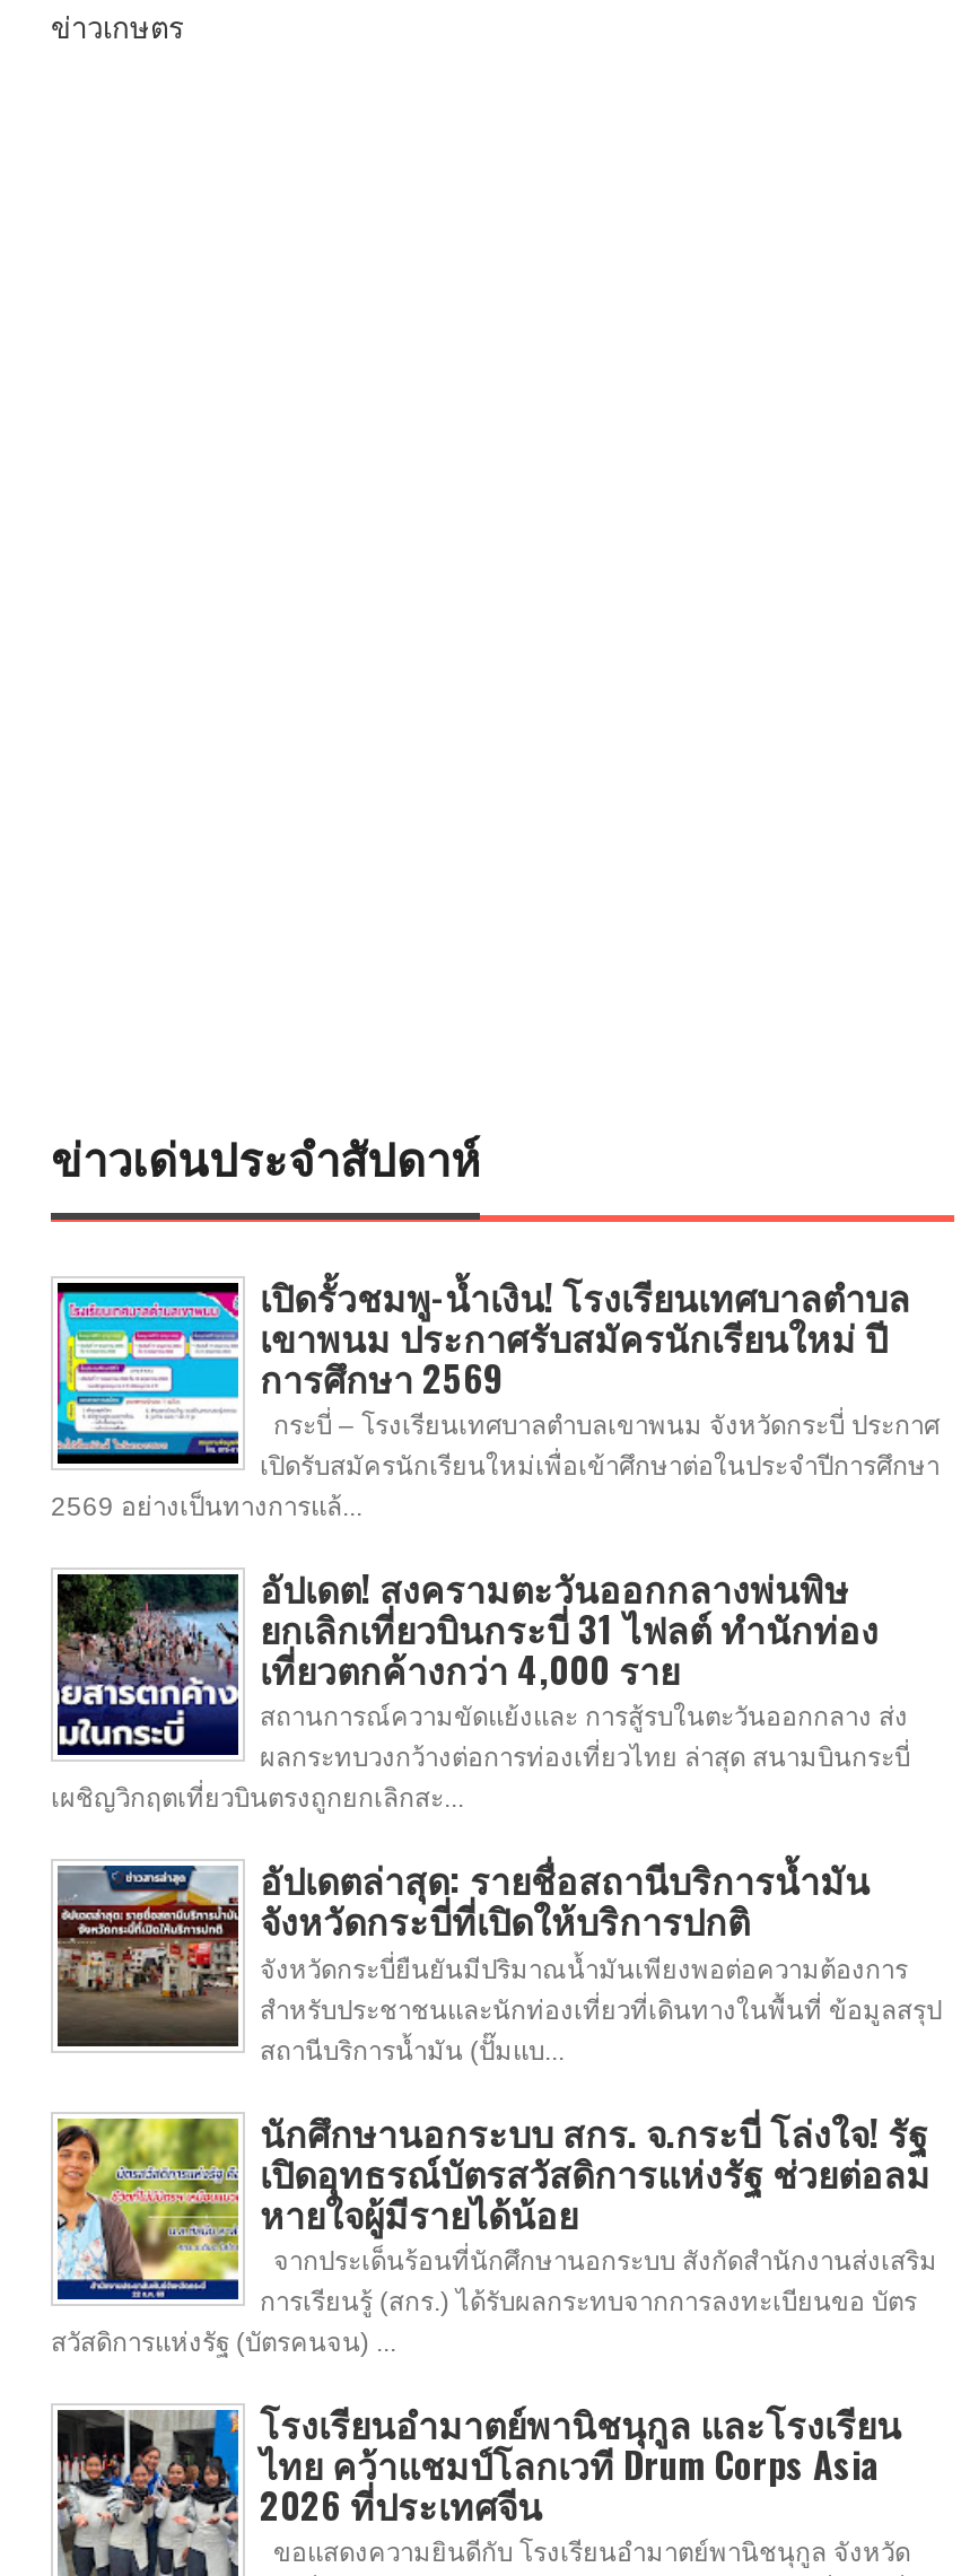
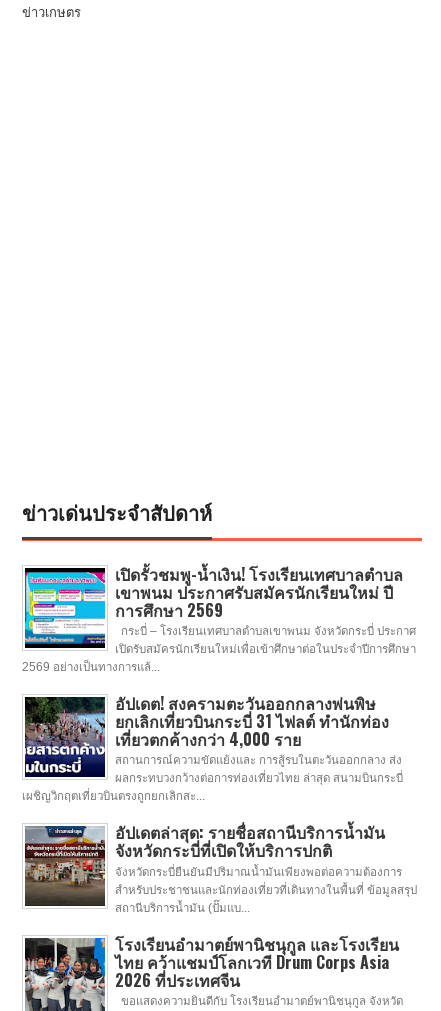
- [image]
- นักศึกษานอกระบบ สกร. จ.กระบี่ โล่งใจ! รัฐ
- เปิดอุทธรณ์บัตรสวัสดิการแห่งรัฐ ช่วยต่อลม
- หายใจผู้มีรายได้น้อย
- จากประเด็นร้อนที่นักศึกษานอกระบบ สังกัดสำนักงานส่งเสริม
- การเรียนรู้ (สกร.) ได้รับผลกระทบจากการลงทะเบียนขอ บัตร
- สวัสดิการแห่งรัฐ (บัตรคนจน) ...
